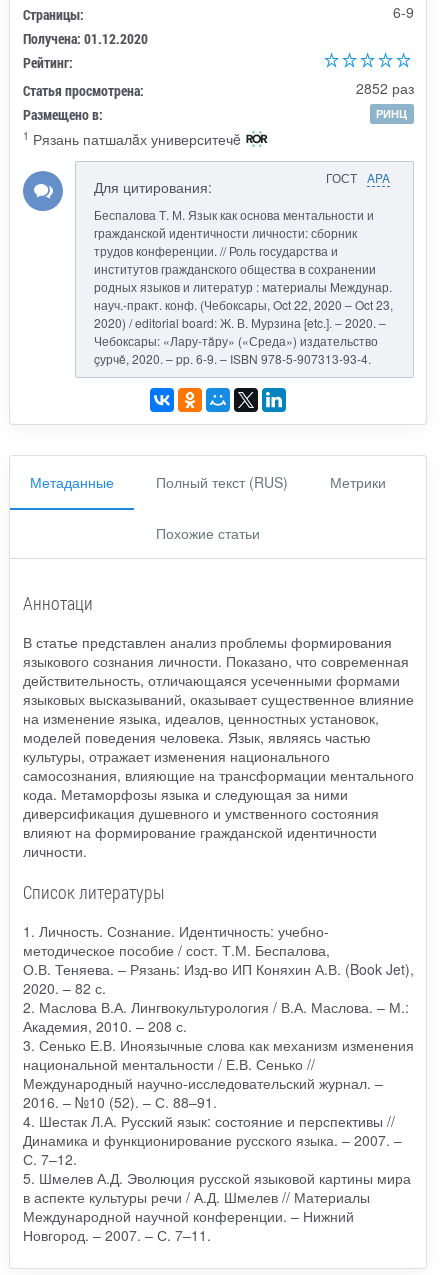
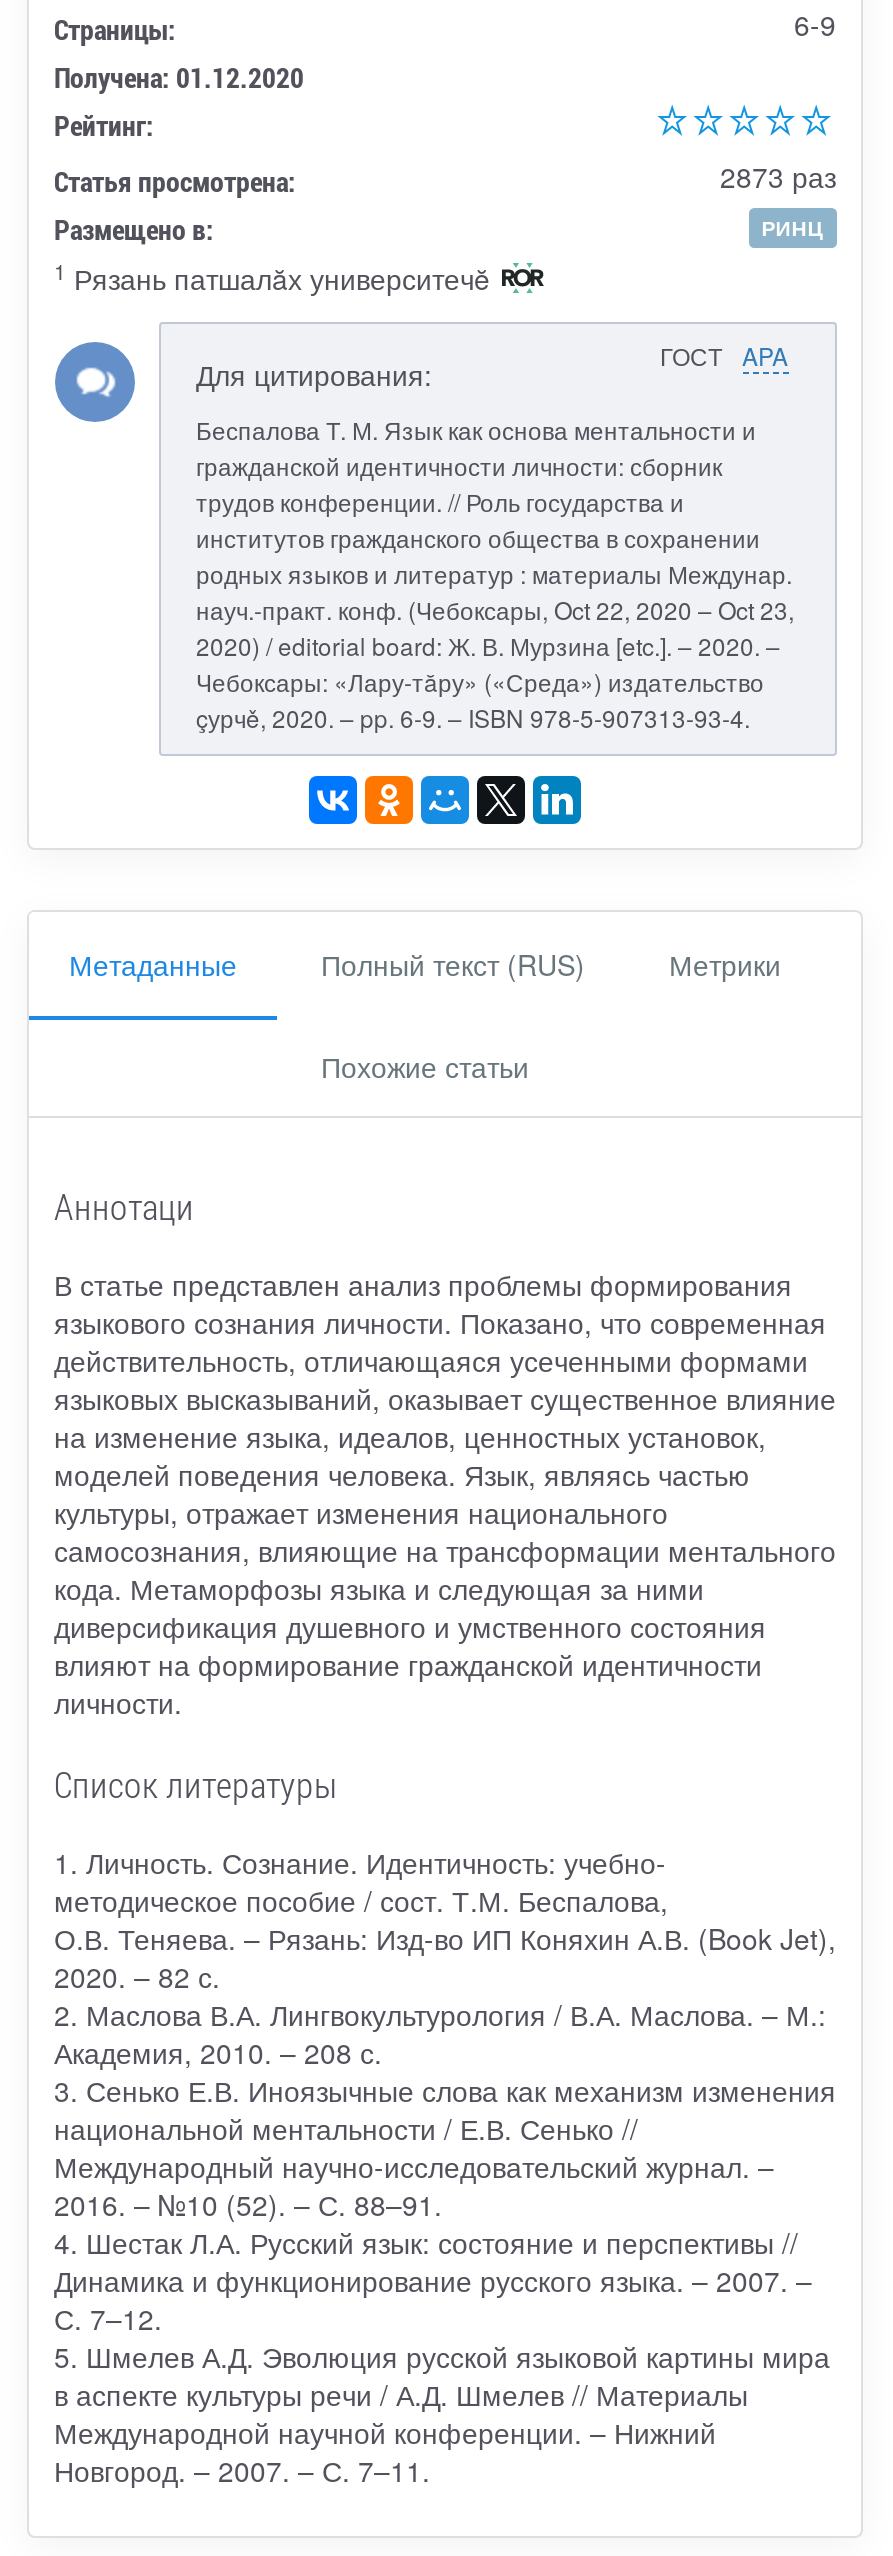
- 2852 раз
+ 2873 раз
